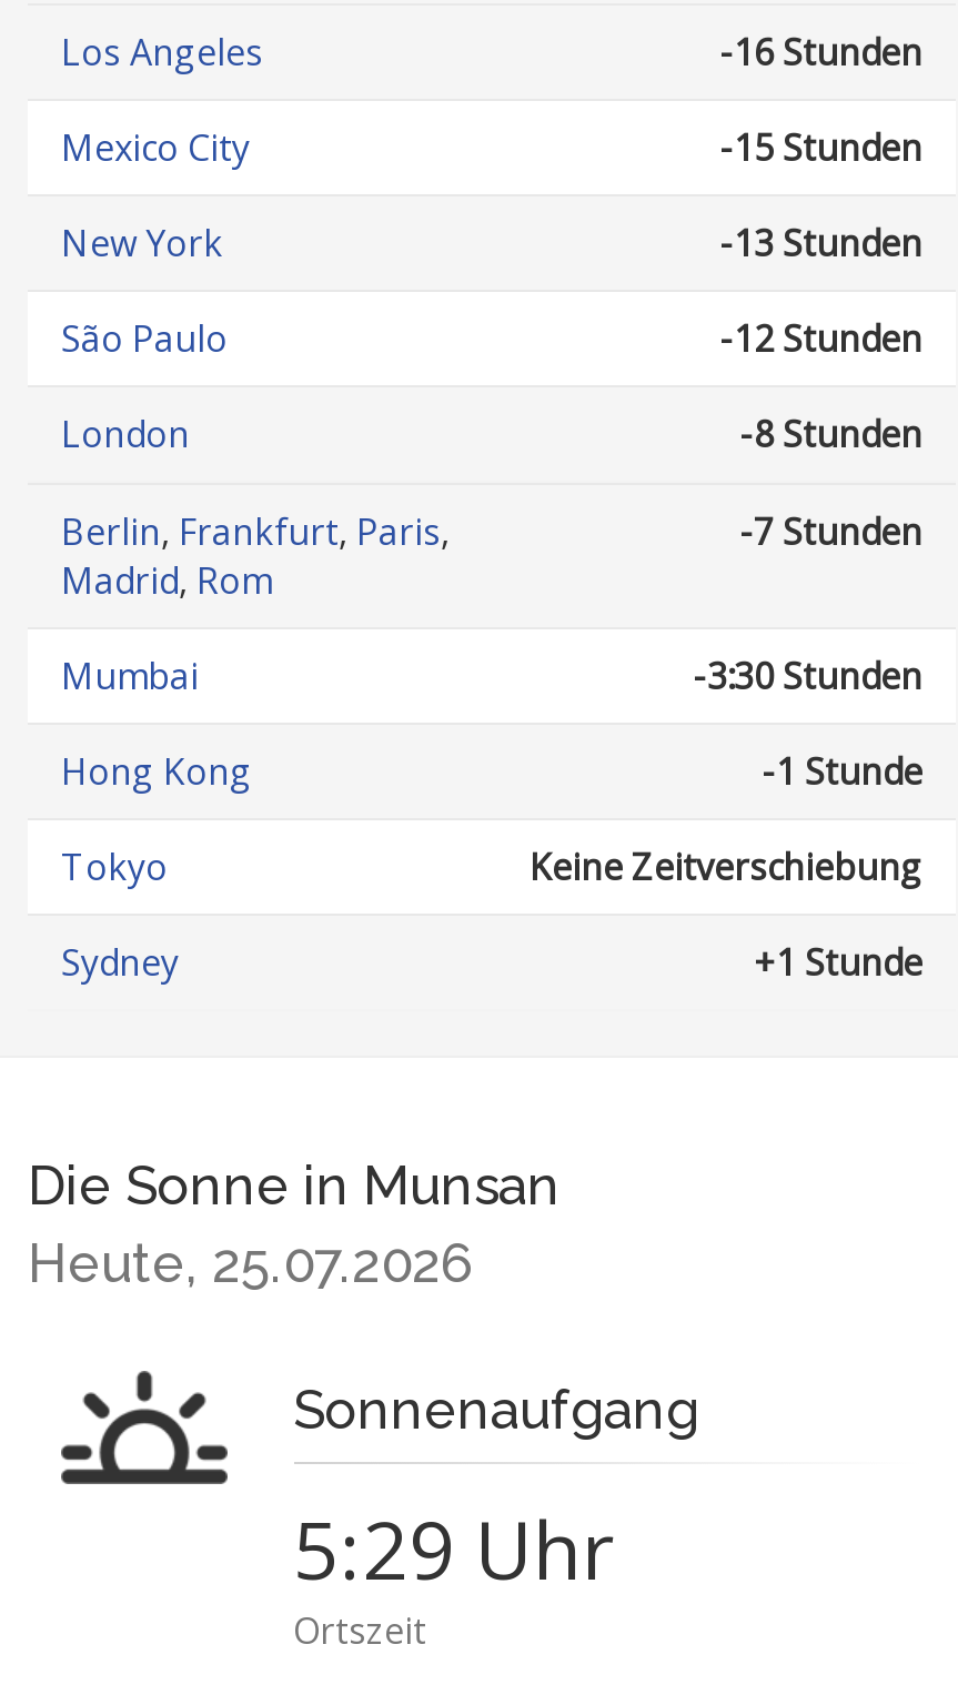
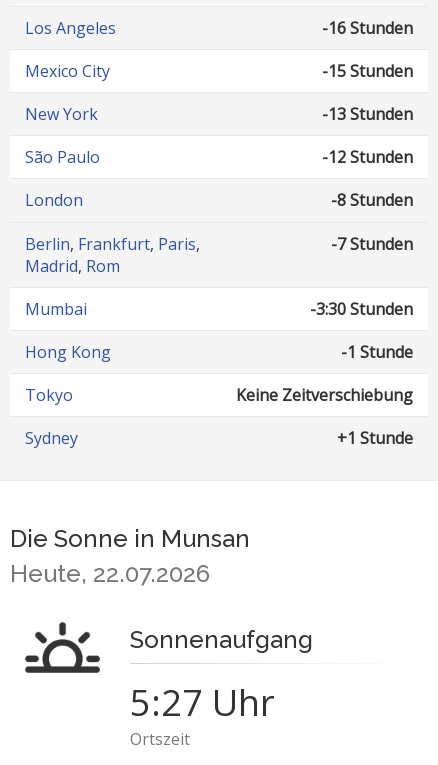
- Heute, 25.07.2026
+ Heute, 22.07.2026

- 5:29 Uhr
+ 5:27 Uhr
